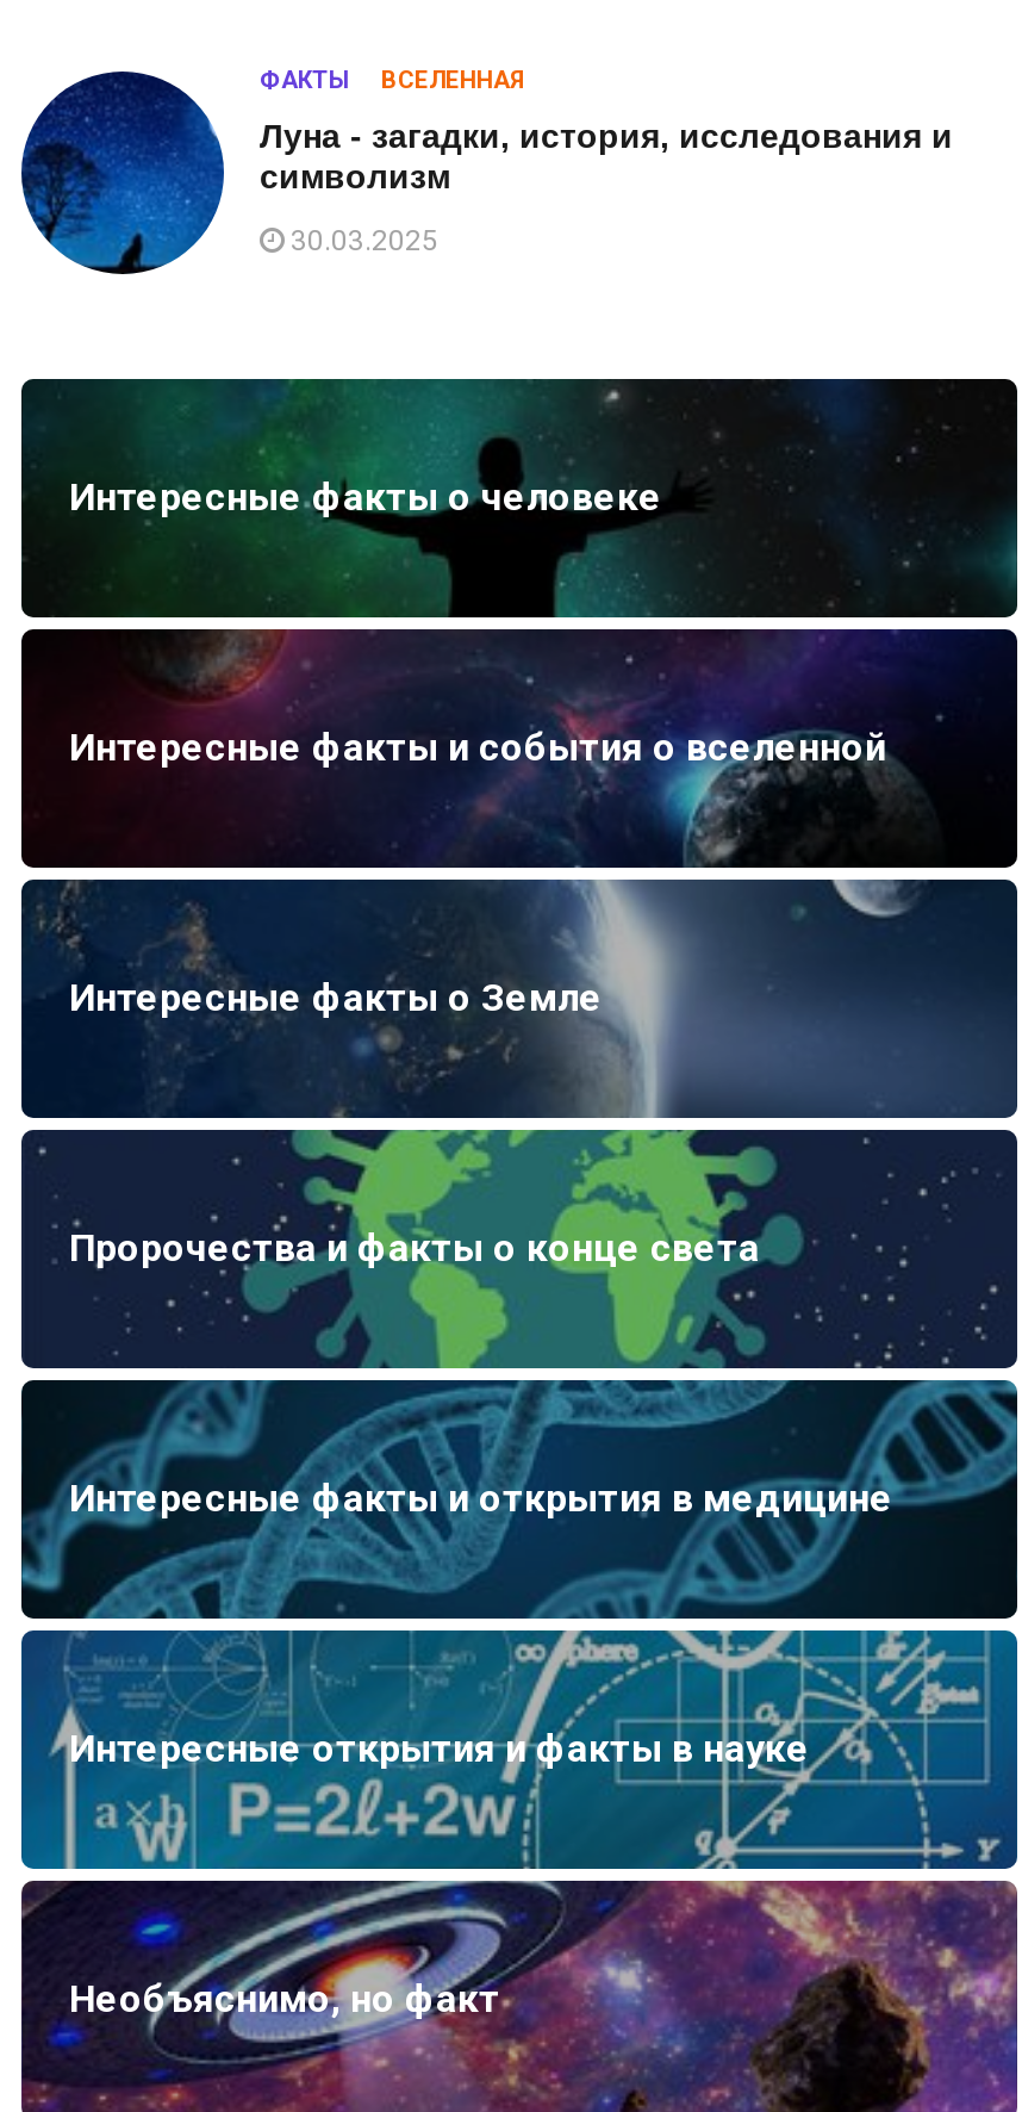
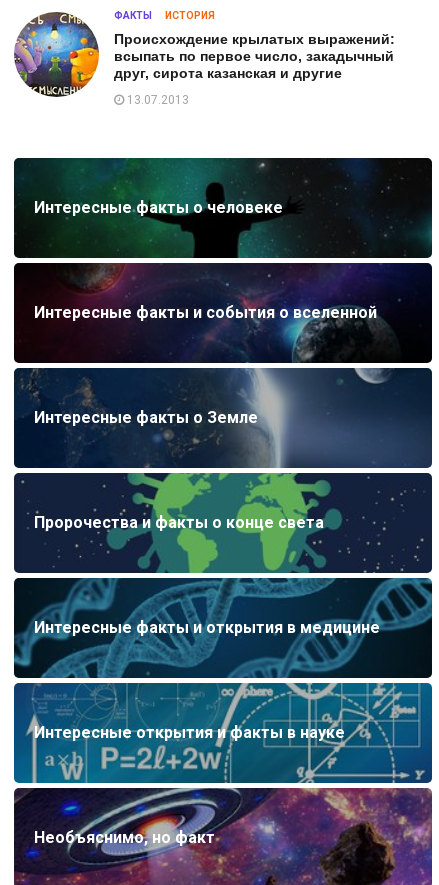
- [image]
- Луна - загадки, история, исследования и
- символизм
+ [image]
+ Происхождение крылатых выражений:
+ всыпать по первое число, закадычный
+ друг, сирота казанская и другие

- ВСЕЛЕННАЯ
+ ИСТОРИЯ

- 30.03.2025
+ 13.07.2013
